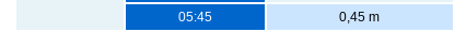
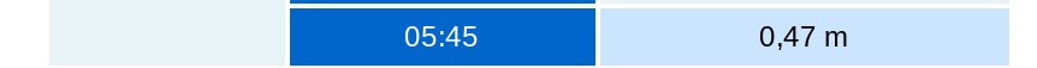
- 0,45 m
+ 0,47 m
